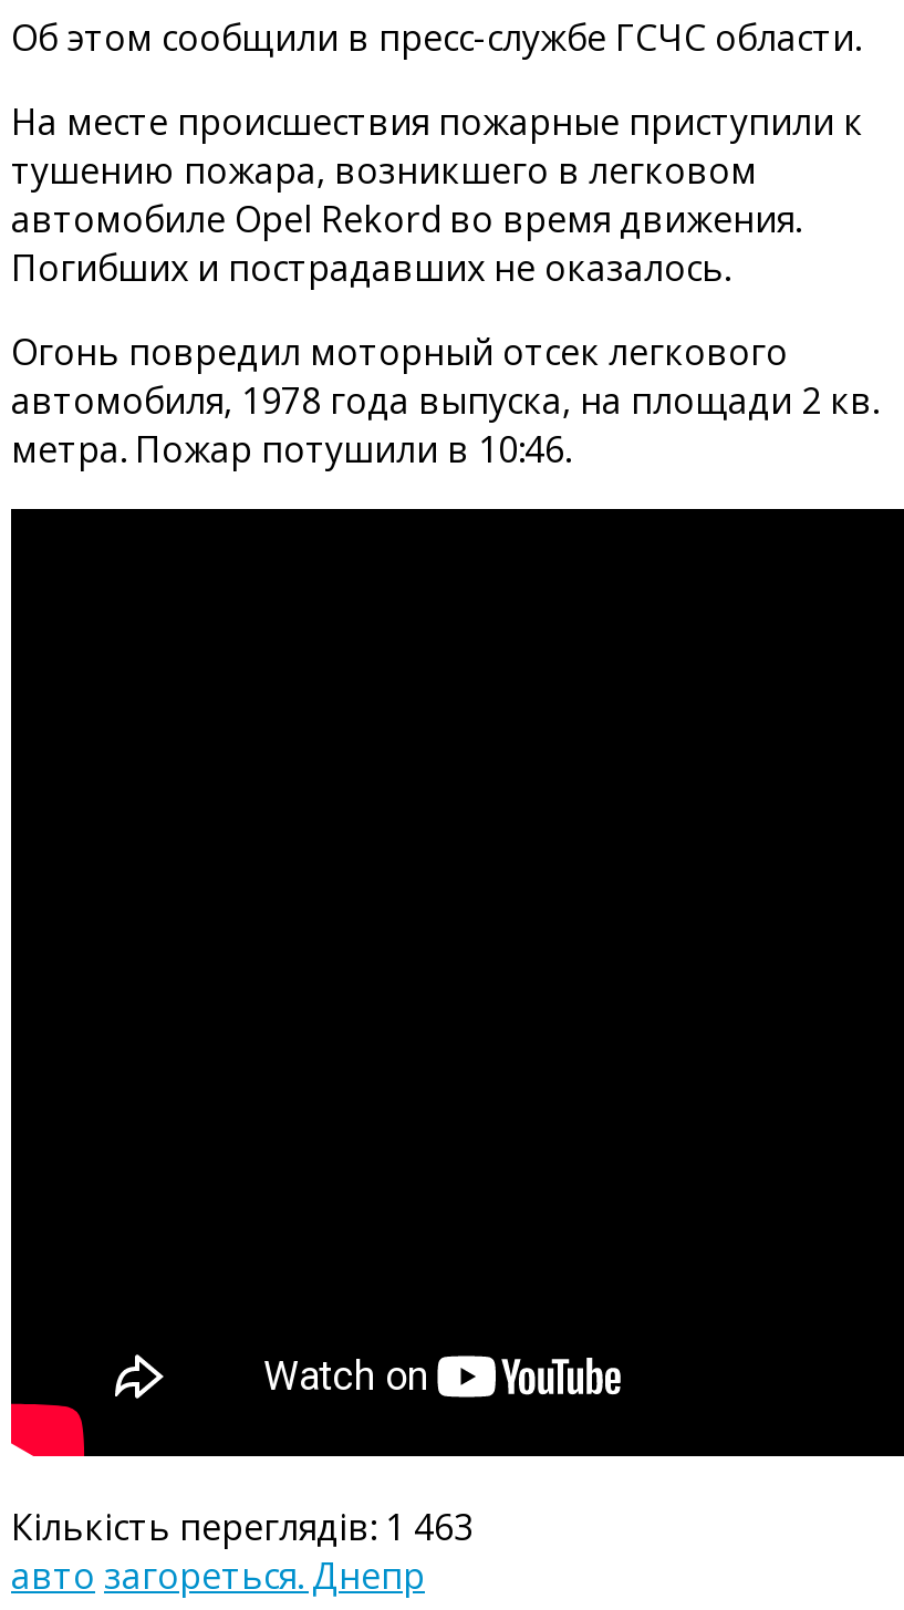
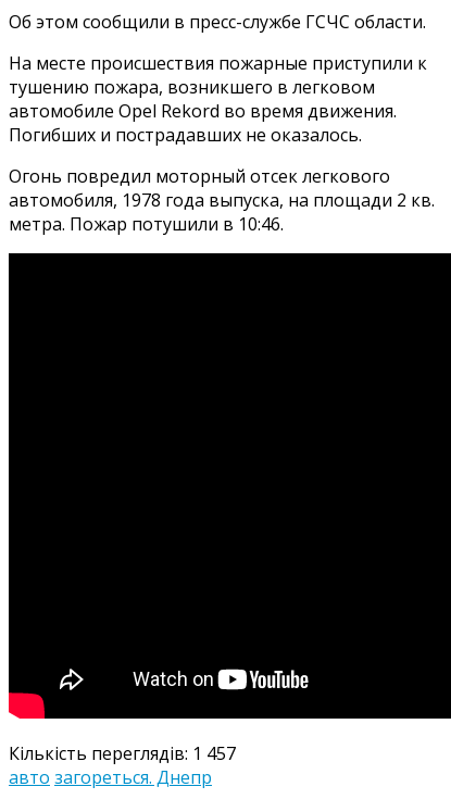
- Кількість переглядів: 1 463
+ Кількість переглядів: 1 457
